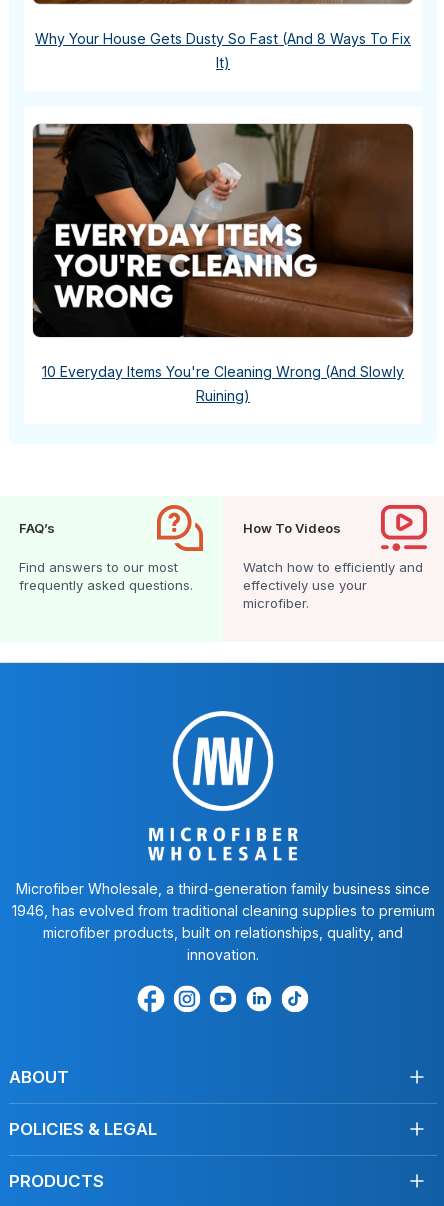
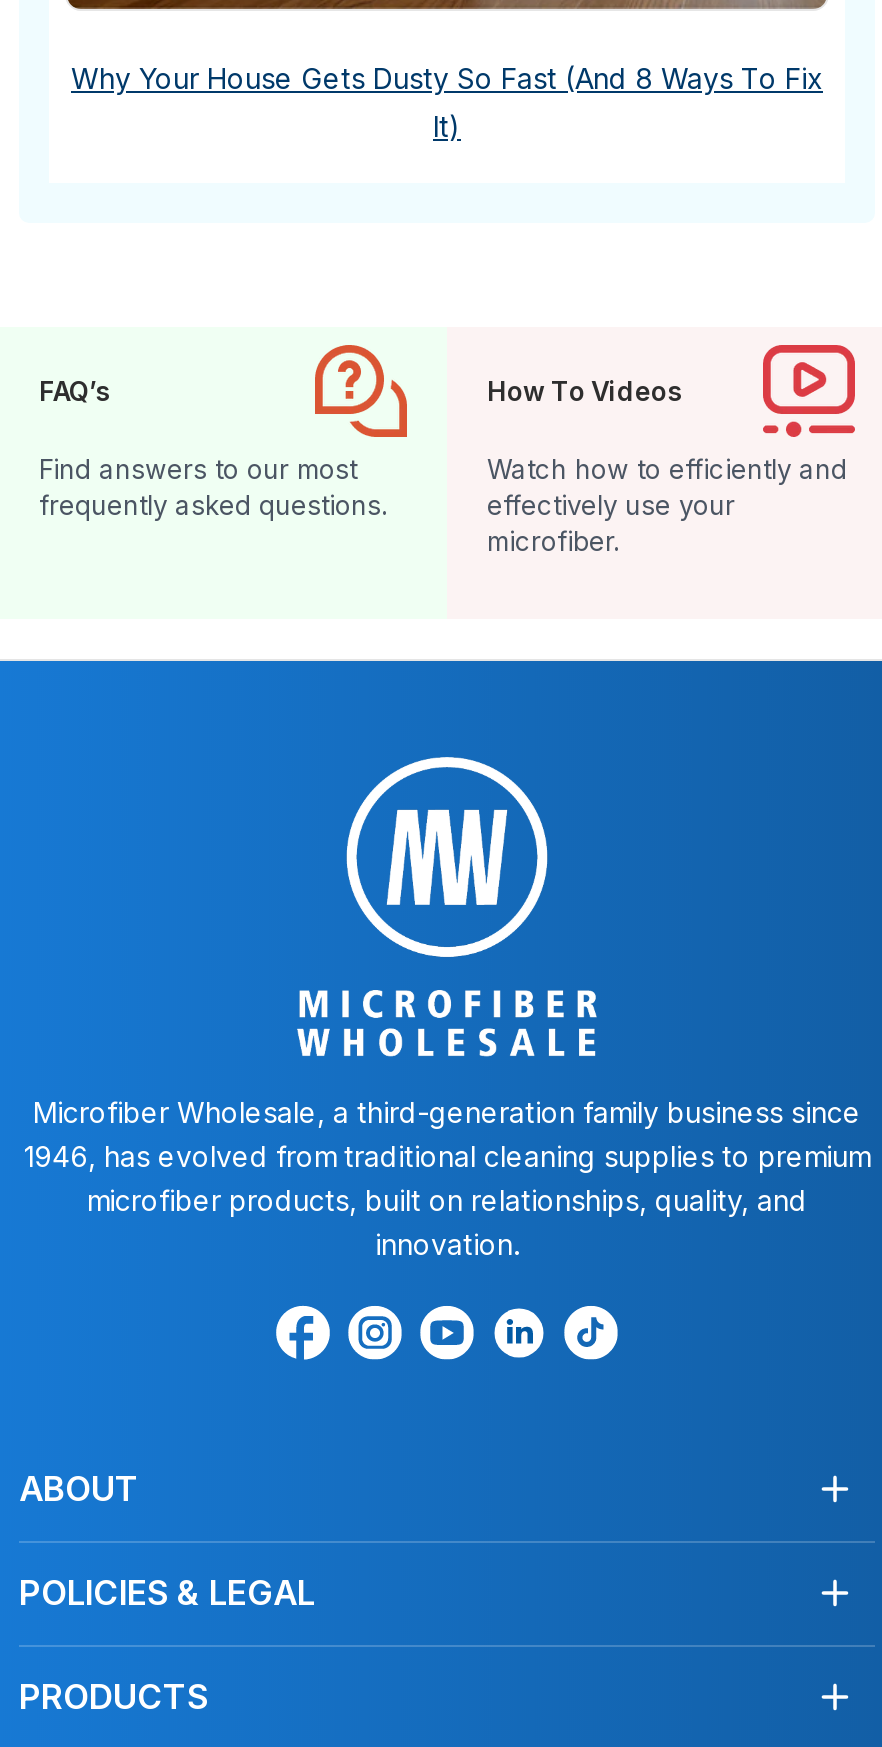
- [image]
- 10 Everyday Items You're Cleaning Wrong (And Slowly
- Ruining)
